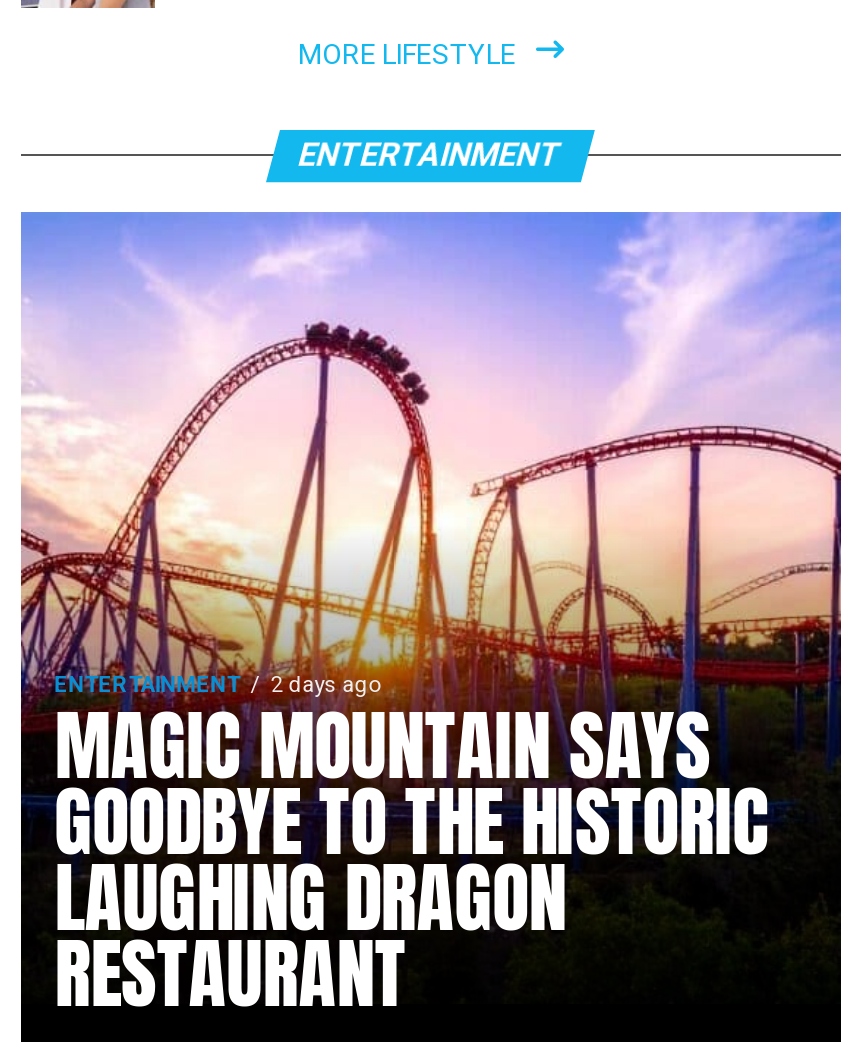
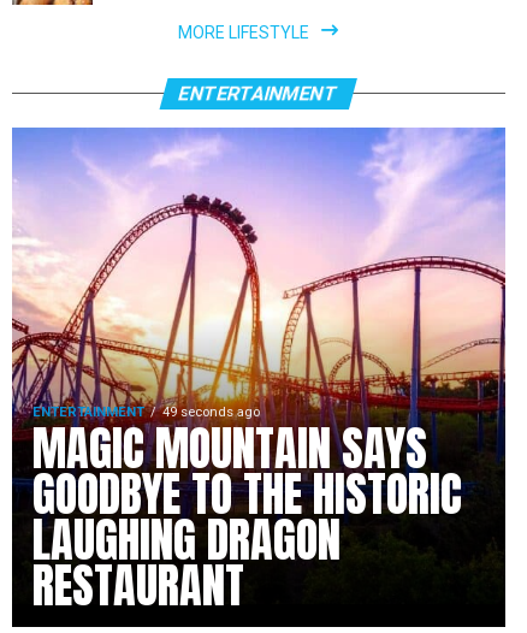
- ENTERTAINMENT 2 days ago
+ ENTERTAINMENT 49 seconds ago
